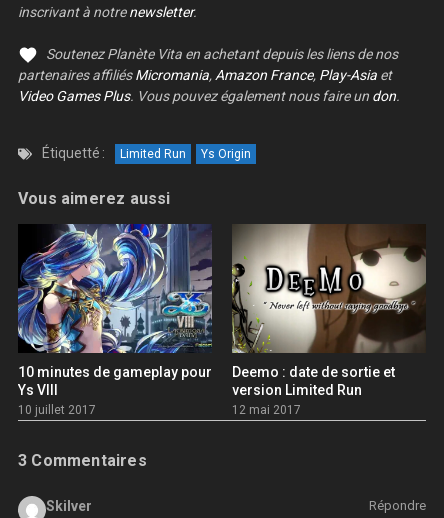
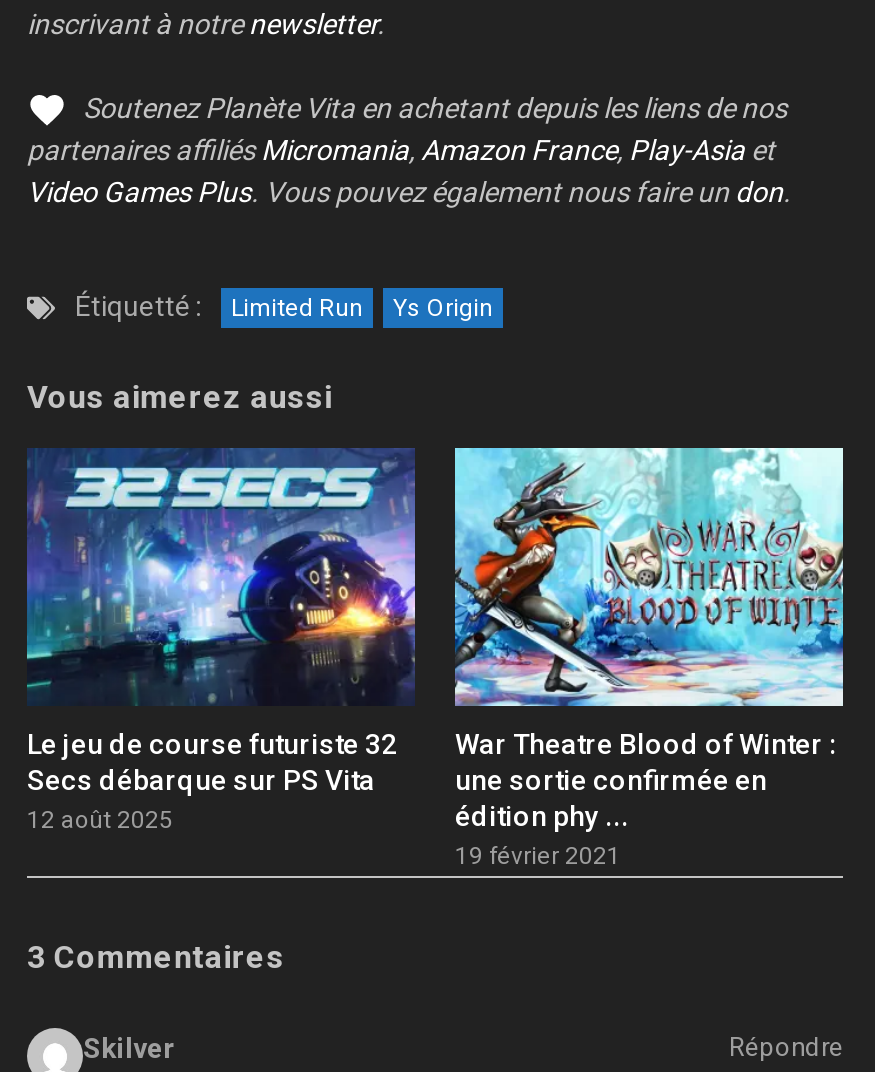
- [image]
- 10 minutes de gameplay pour
- Ys VIII
- 10 juillet 2017
+ [image]
+ Le jeu de course futuriste 32
+ Secs débarque sur PS Vita
+ 12 août 2025

- [image]
- Deemo : date de sortie et
- version Limited Run
- 12 mai 2017
+ [image]
+ War Theatre Blood of Winter :
+ une sortie confirmée en
+ édition phy ...
+ 19 février 2021
